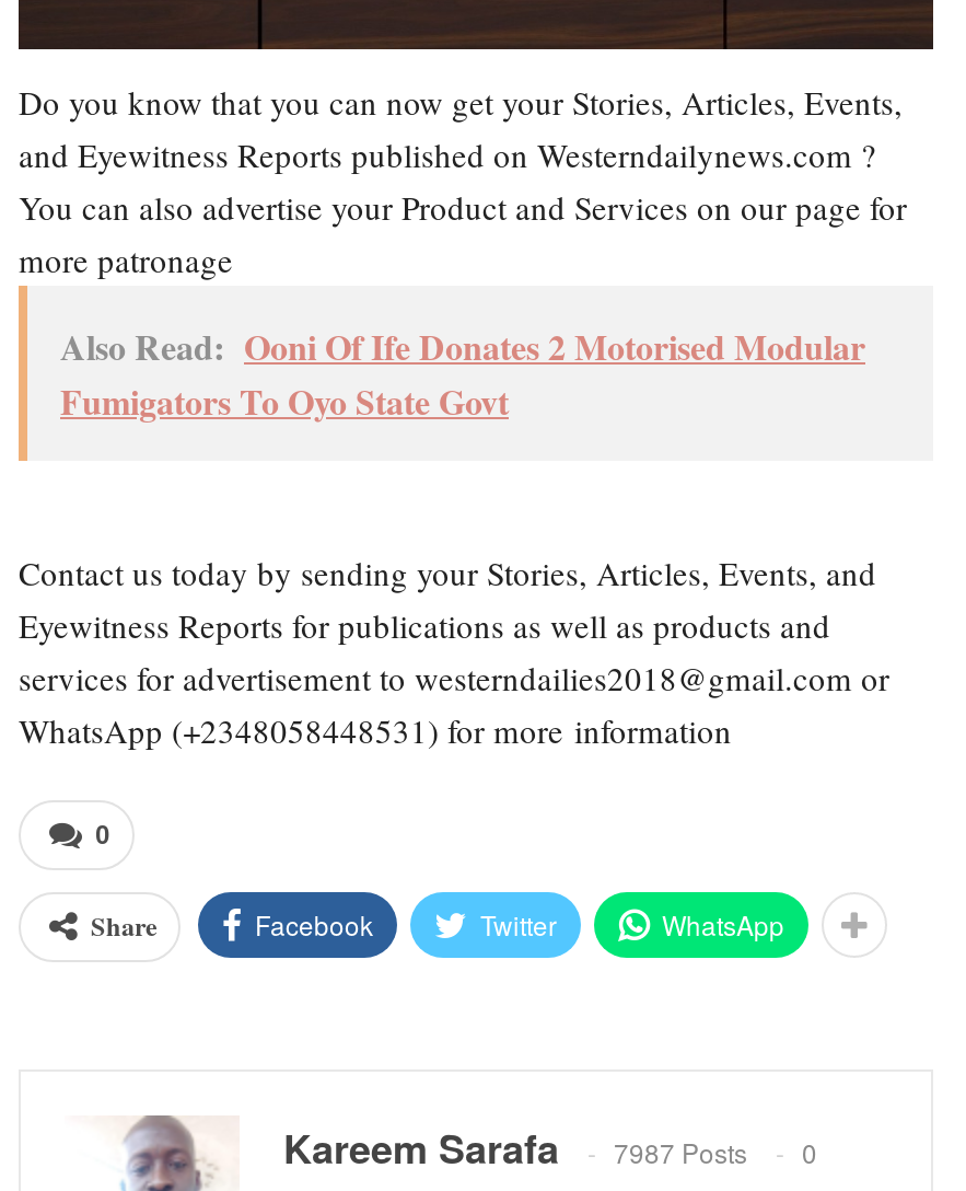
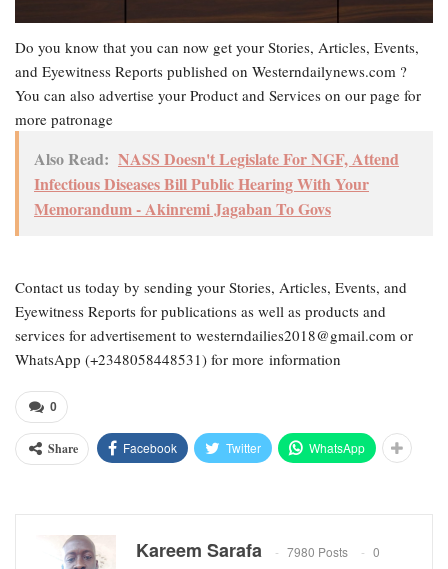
- Also Read: Ooni Of Ife Donates 2 Motorised Modular
- Fumigators To Oyo State Govt
+ Also Read: NASS Doesn't Legislate For NGF, Attend
+ Infectious Diseases Bill Public Hearing With Your
+ Memorandum - Akinremi Jagaban To Govs

- Kareem Sarafa 7987 Posts 0
+ Kareem Sarafa 7980 Posts 0
